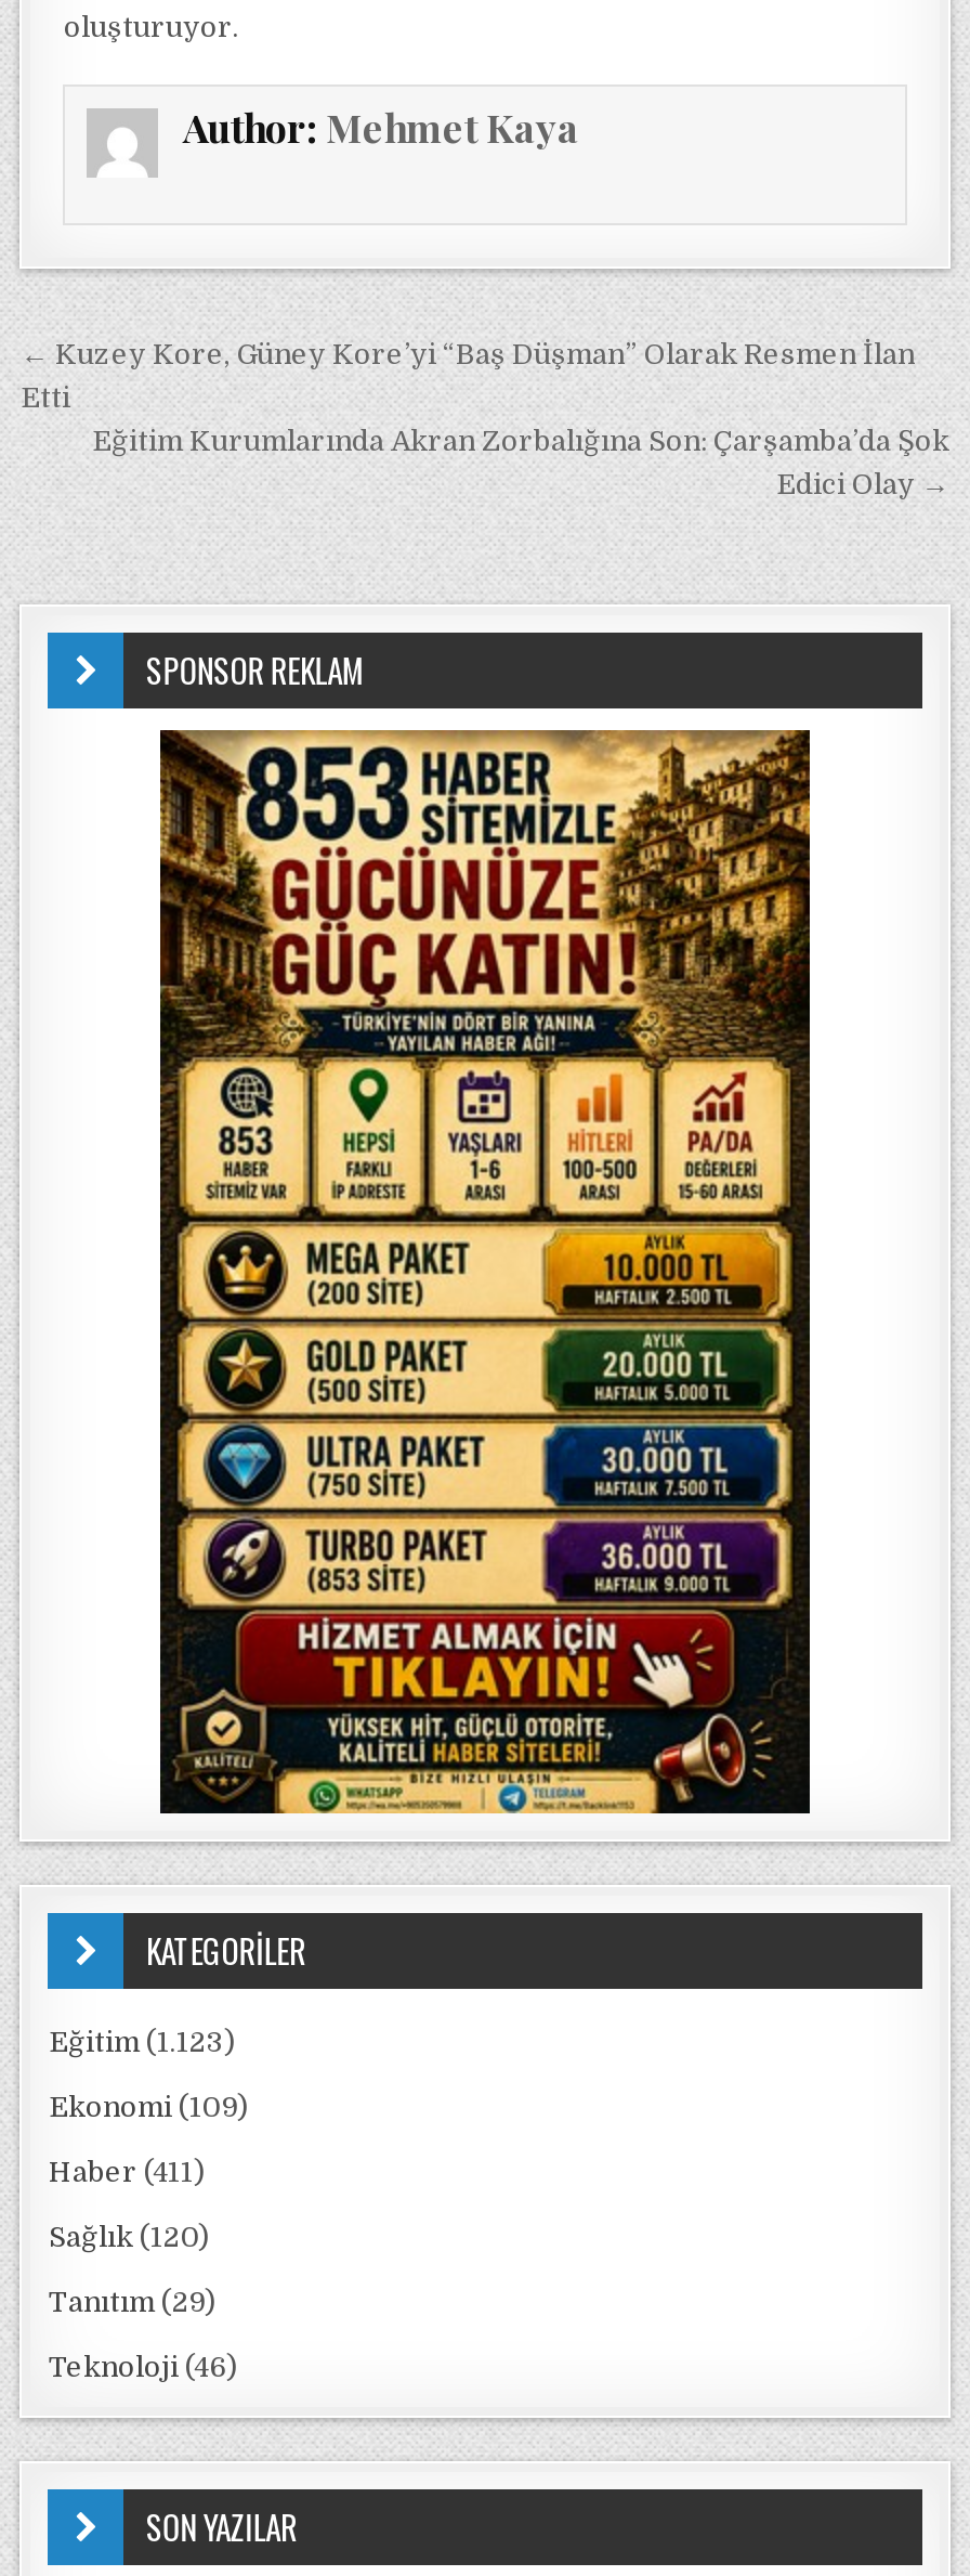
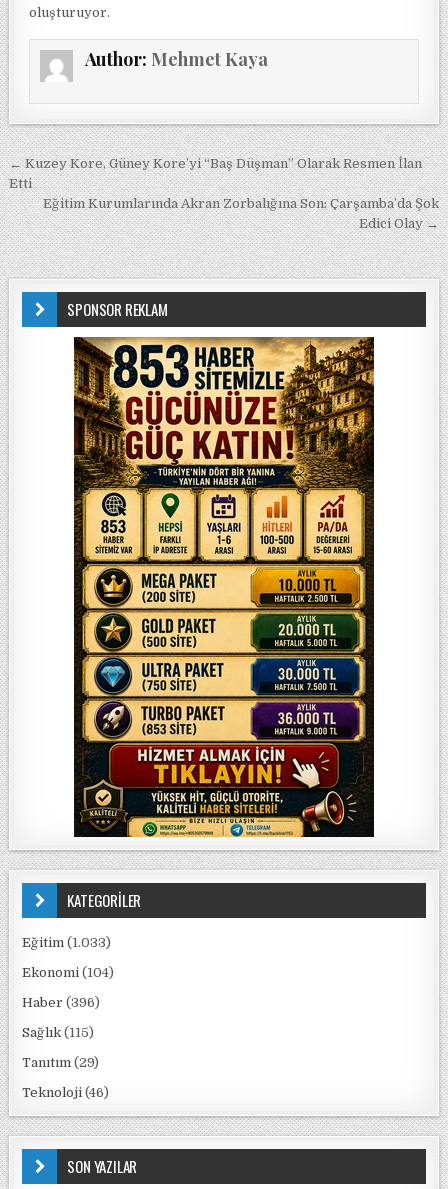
- Eğitim (1.123)
+ Eğitim (1.033)

- Ekonomi (109)
+ Ekonomi (104)

- Haber (411)
+ Haber (396)

- Sağlık (120)
+ Sağlık (115)
